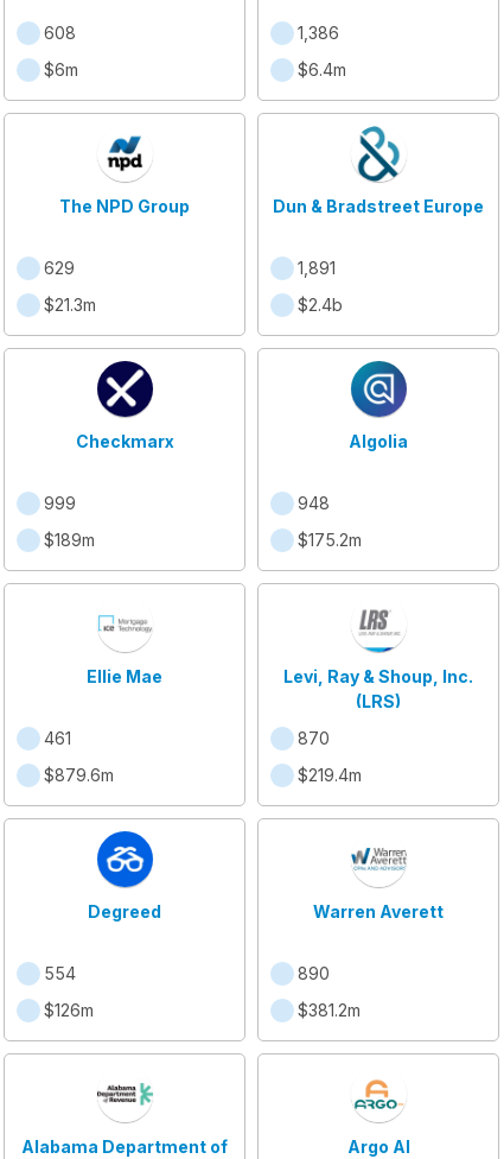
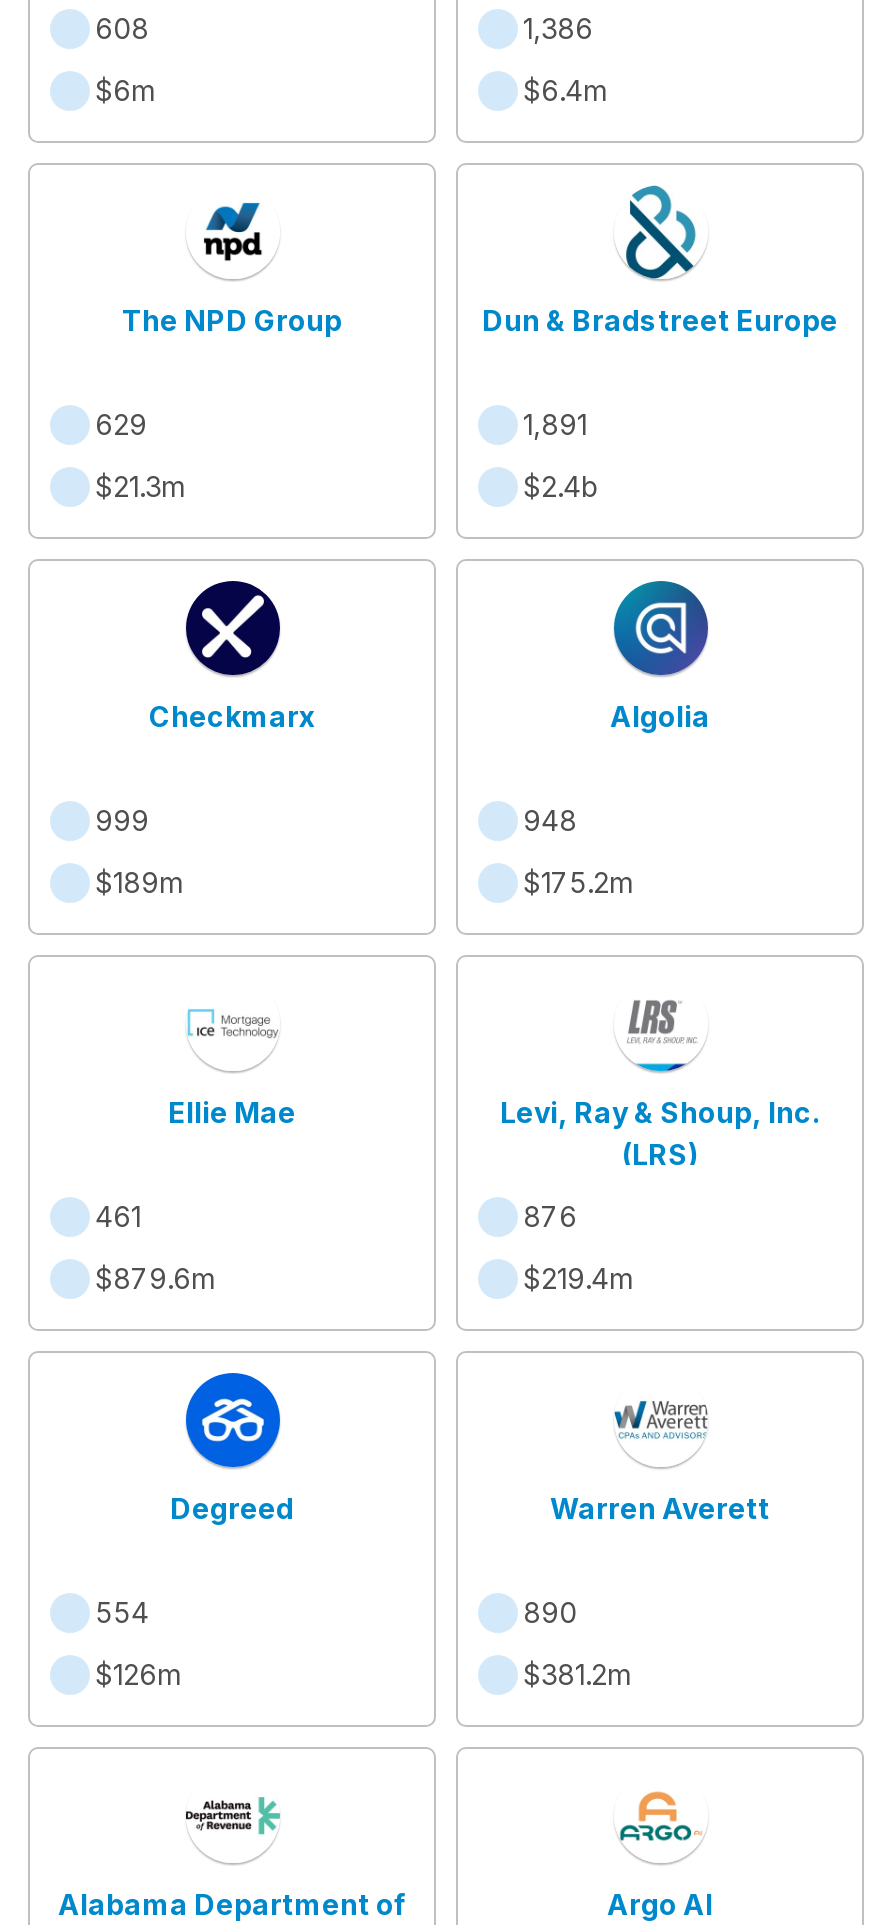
- 870
+ 876
